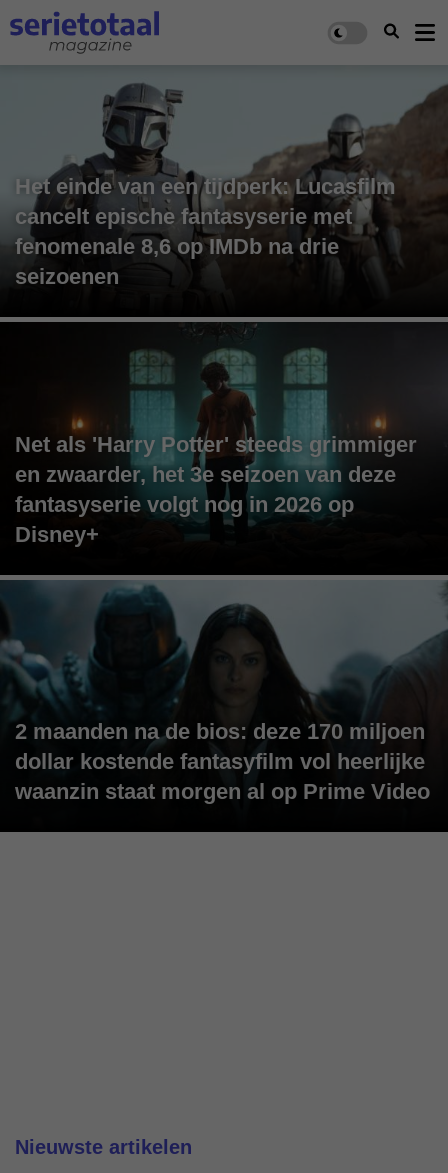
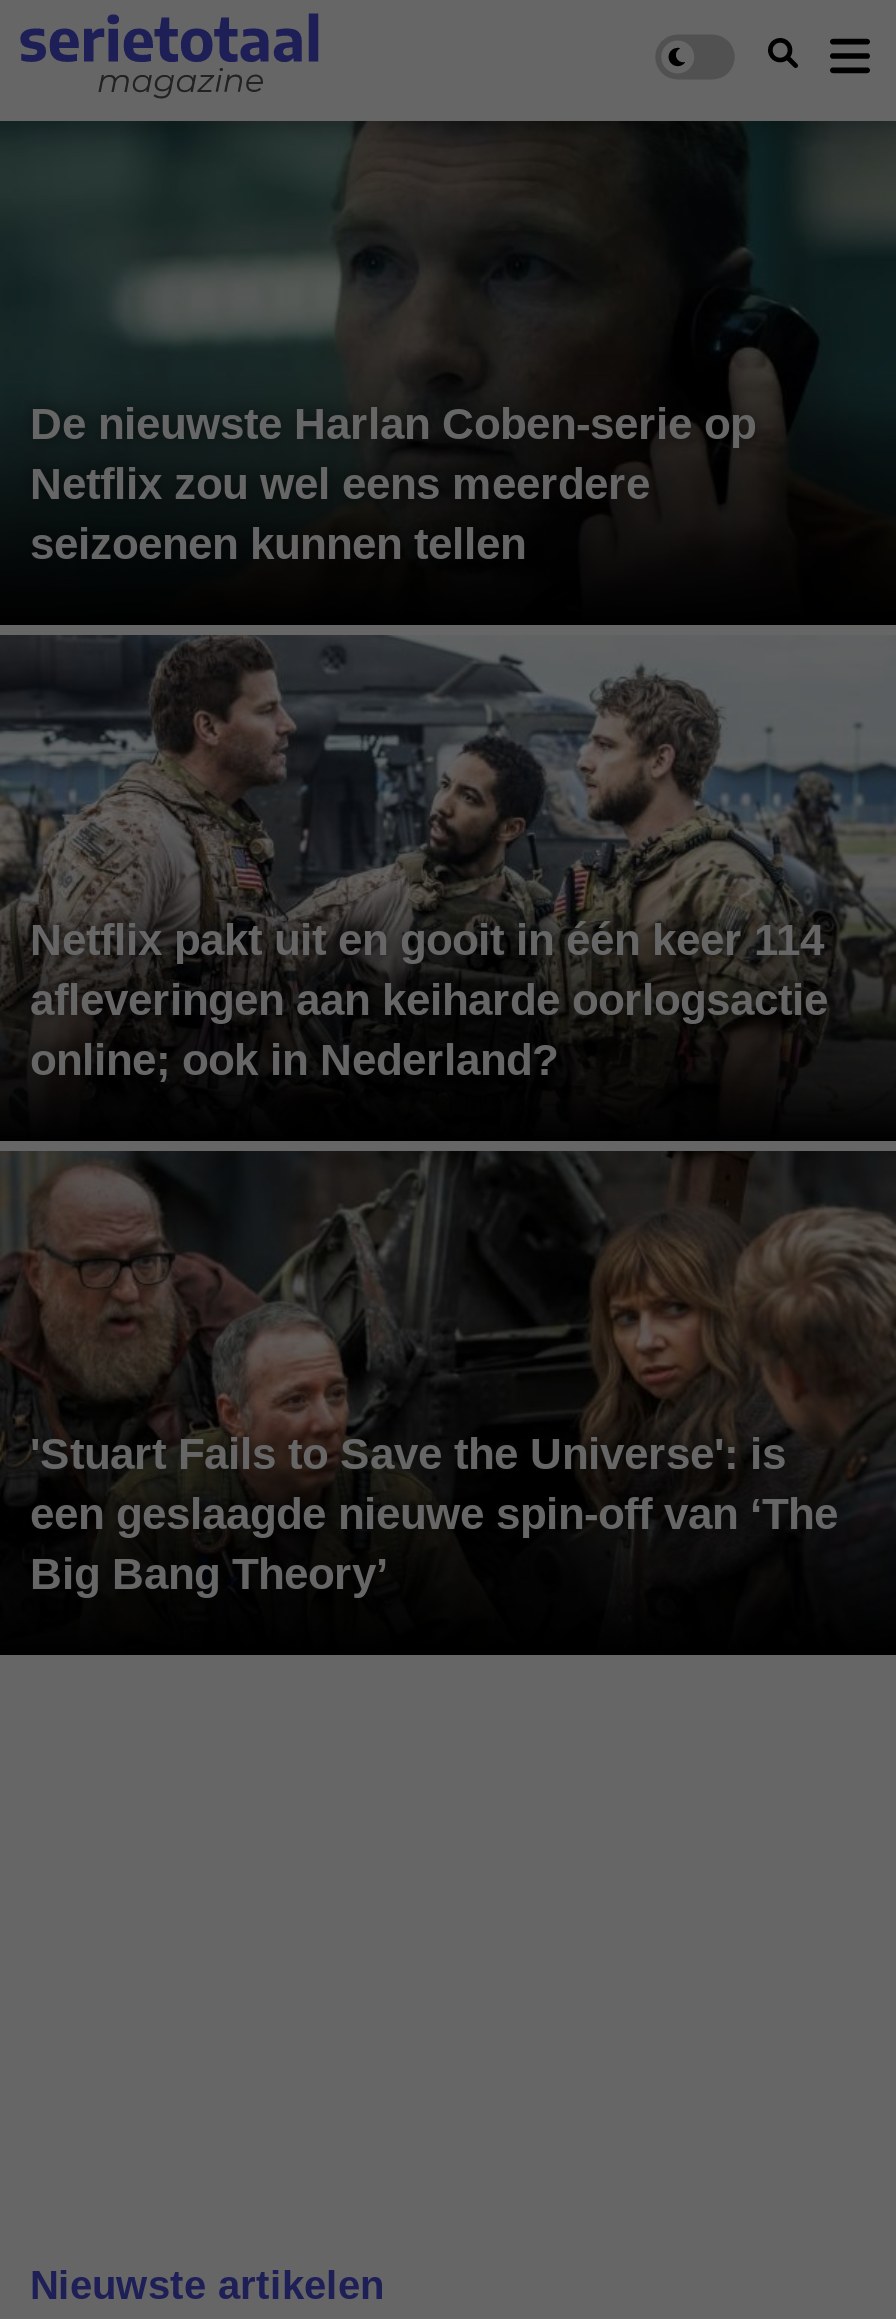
- [image]
- Het einde van een tijdperk: Lucasfilm
- cancelt epische fantasyserie met
- fenomenale 8,6 op IMDb na drie
- seizoenen
+ [image]
+ De nieuwste Harlan Coben-serie op
+ Netflix zou wel eens meerdere
+ seizoenen kunnen tellen

- [image]
- Net als 'Harry Potter' steeds grimmiger
- en zwaarder, het 3e seizoen van deze
- fantasyserie volgt nog in 2026 op
- Disney+
+ [image]
+ Netflix pakt uit en gooit in één keer 114
+ afleveringen aan keiharde oorlogsactie
+ online; ook in Nederland?

- [image]
- 2 maanden na de bios: deze 170 miljoen
- dollar kostende fantasyfilm vol heerlijke
- waanzin staat morgen al op Prime Video
+ [image]
+ 'Stuart Fails to Save the Universe': is
+ een geslaagde nieuwe spin-off van ‘The
+ Big Bang Theory’
